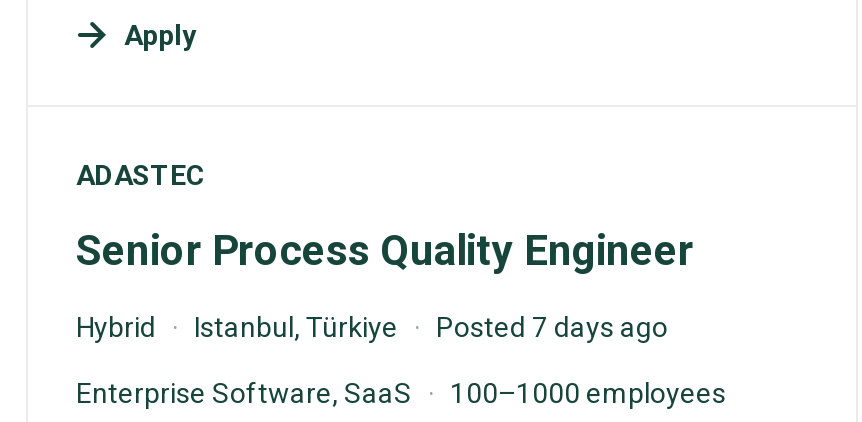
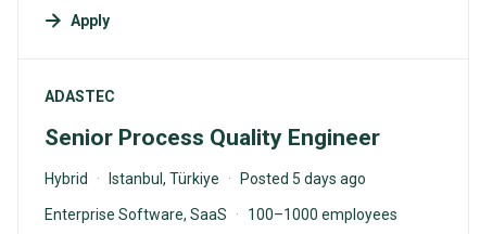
- Posted 7 days ago
+ Posted 5 days ago
